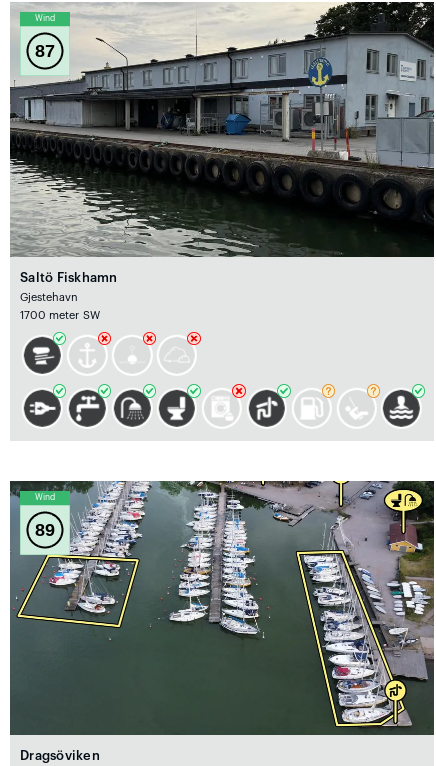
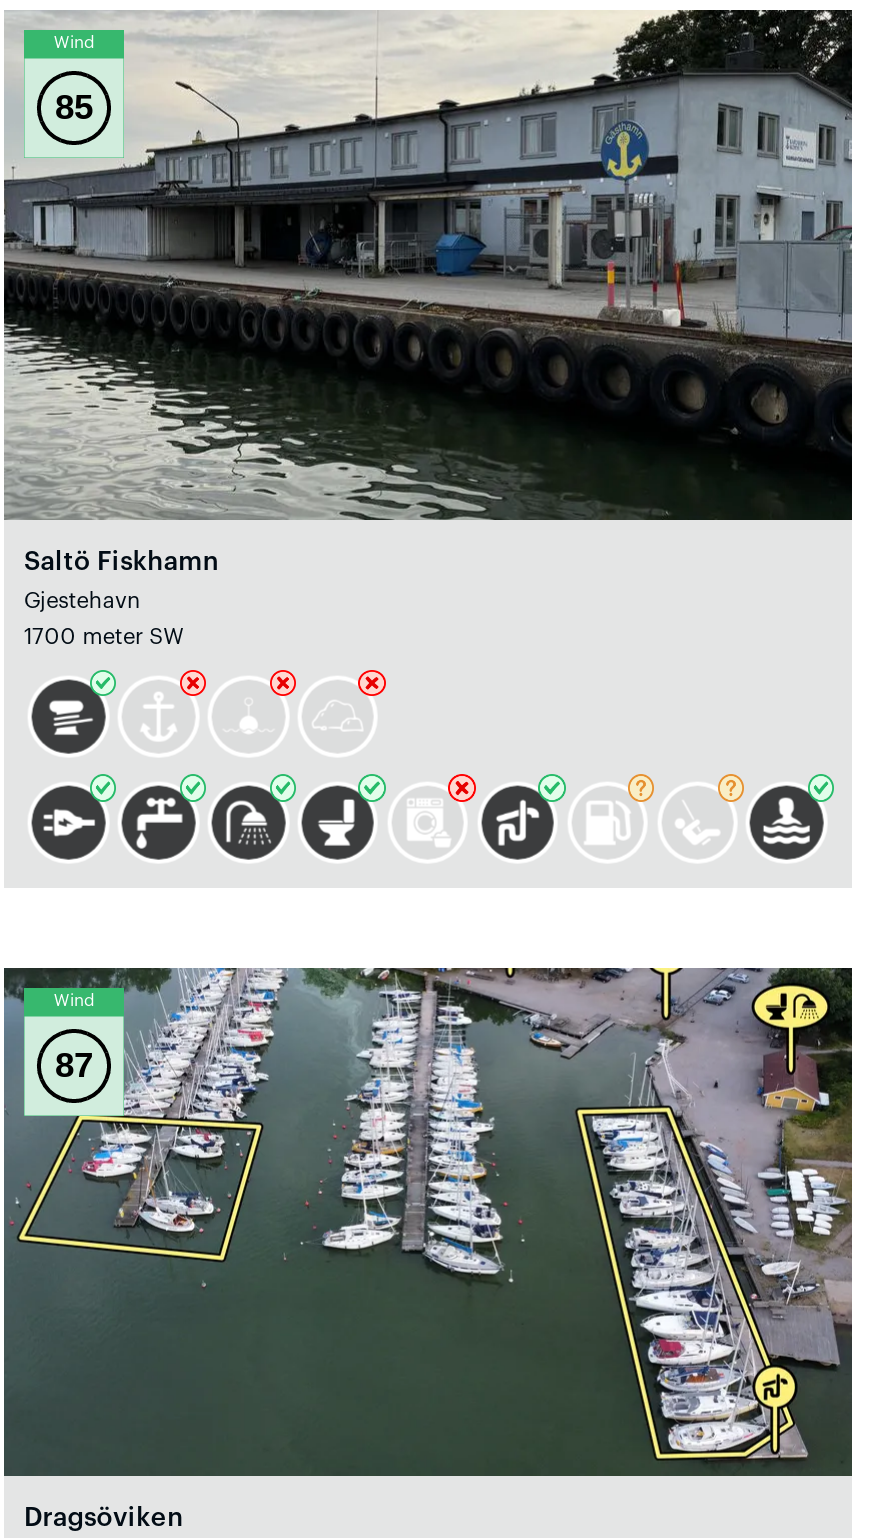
- 87
+ 85

- 89
+ 87
